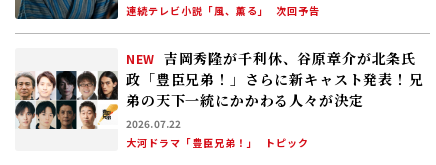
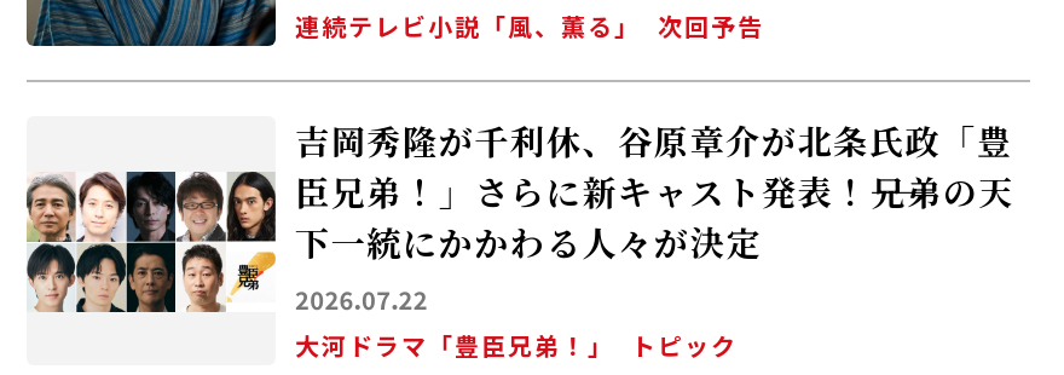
- NEW 吉岡秀隆が千利休、谷原章介が北条氏
- 政「豊臣兄弟！」さらに新キャスト発表！――兄
- 弟の天下一統にかかわる人々が決定
+ 吉岡秀隆が千利休、谷原章介が北条氏政「豊
+ 臣兄弟！」さらに新キャスト発表！――兄弟の天
+ 下一統にかかわる人々が決定
